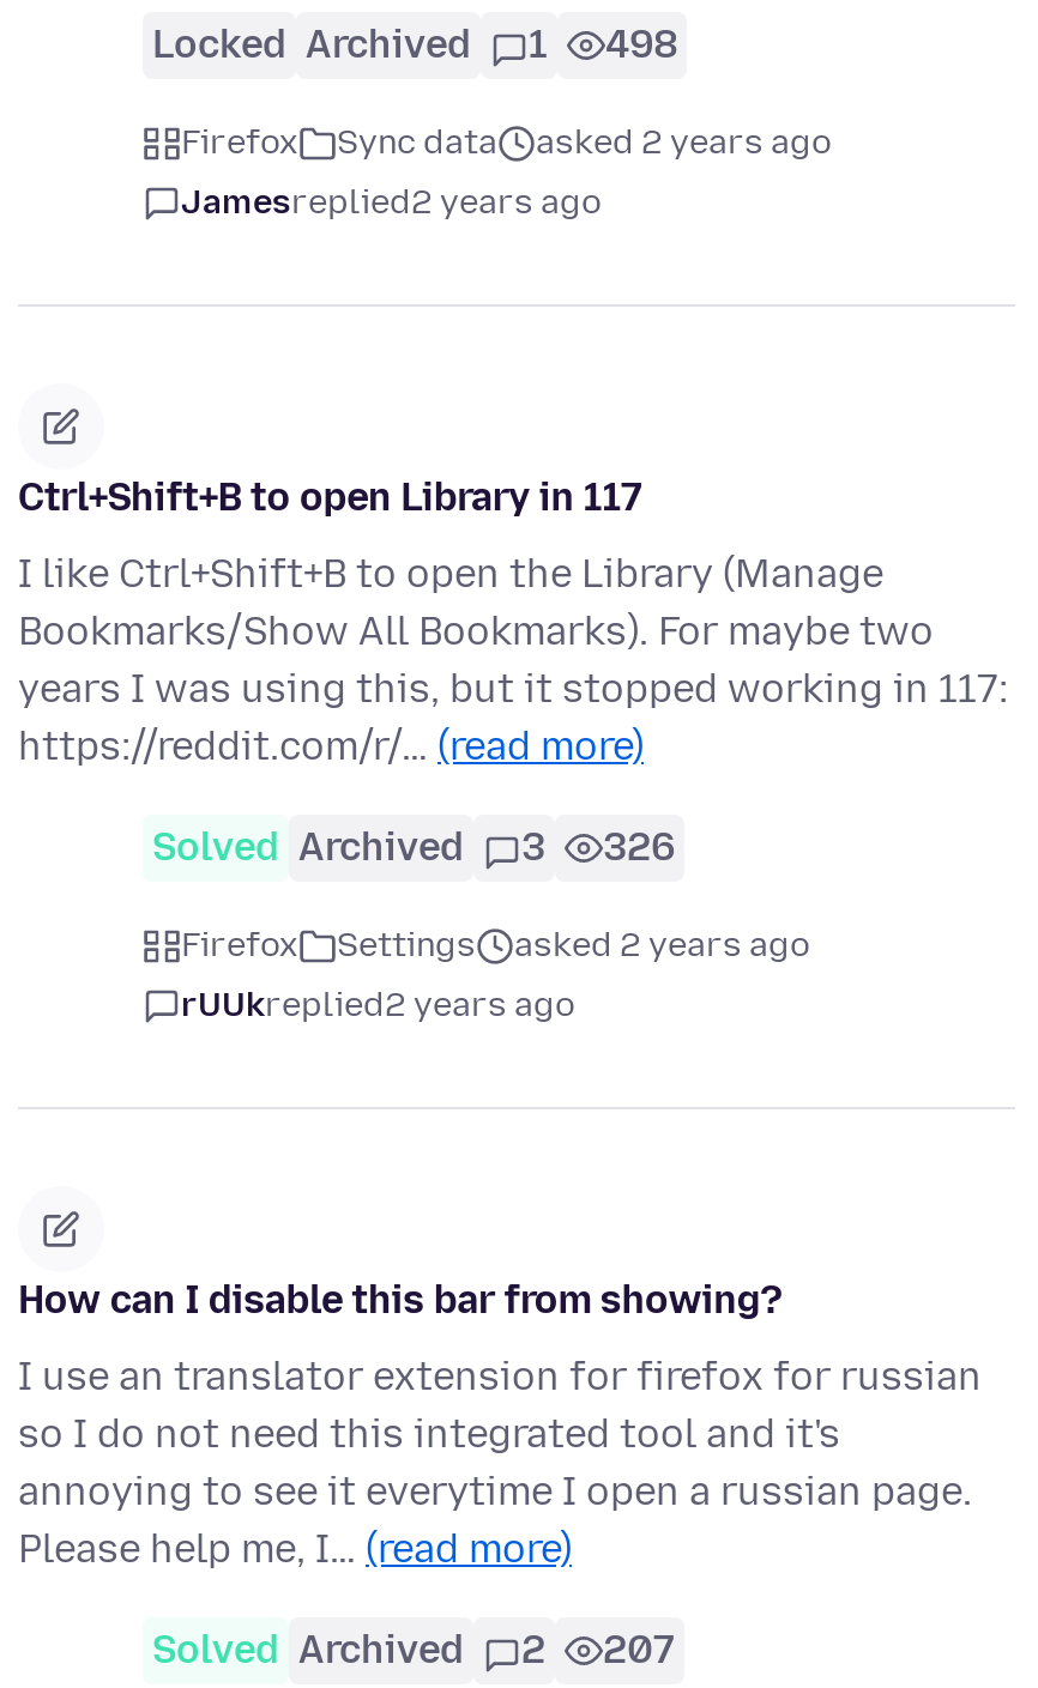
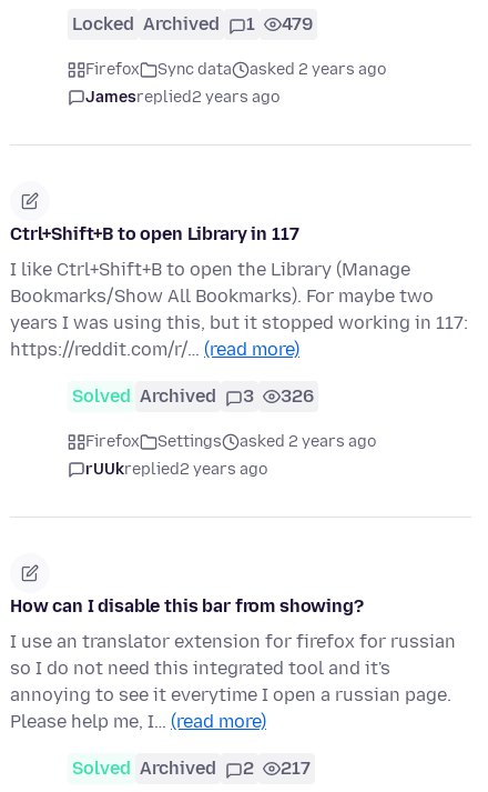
- Locked Archived 1 498
+ Locked Archived 1 479

- Solved Archived 2 207
+ Solved Archived 2 217
